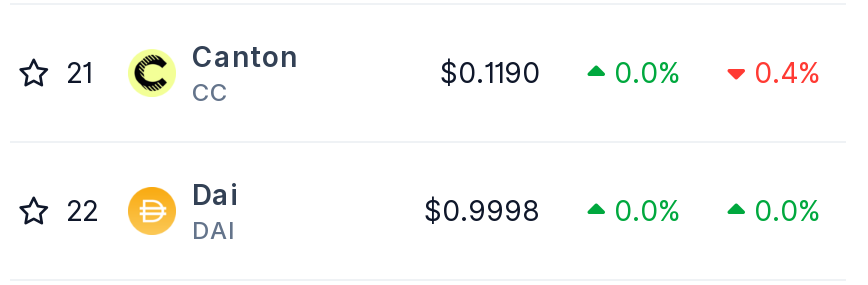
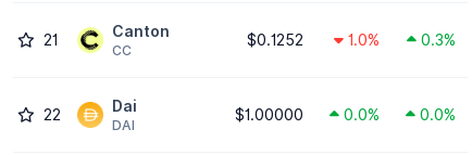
- $0.1190
+ $0.1252

- 0.0%
+ 1.0%

- 0.4%
+ 0.3%

- $0.9998
+ $1.00000
